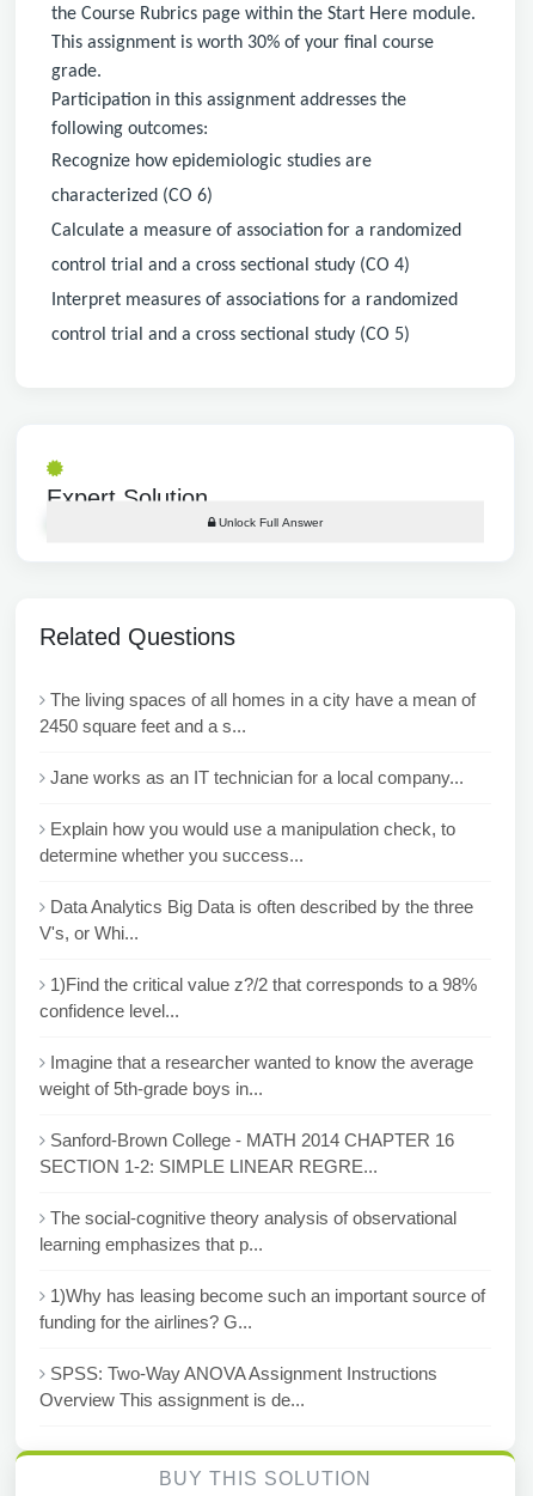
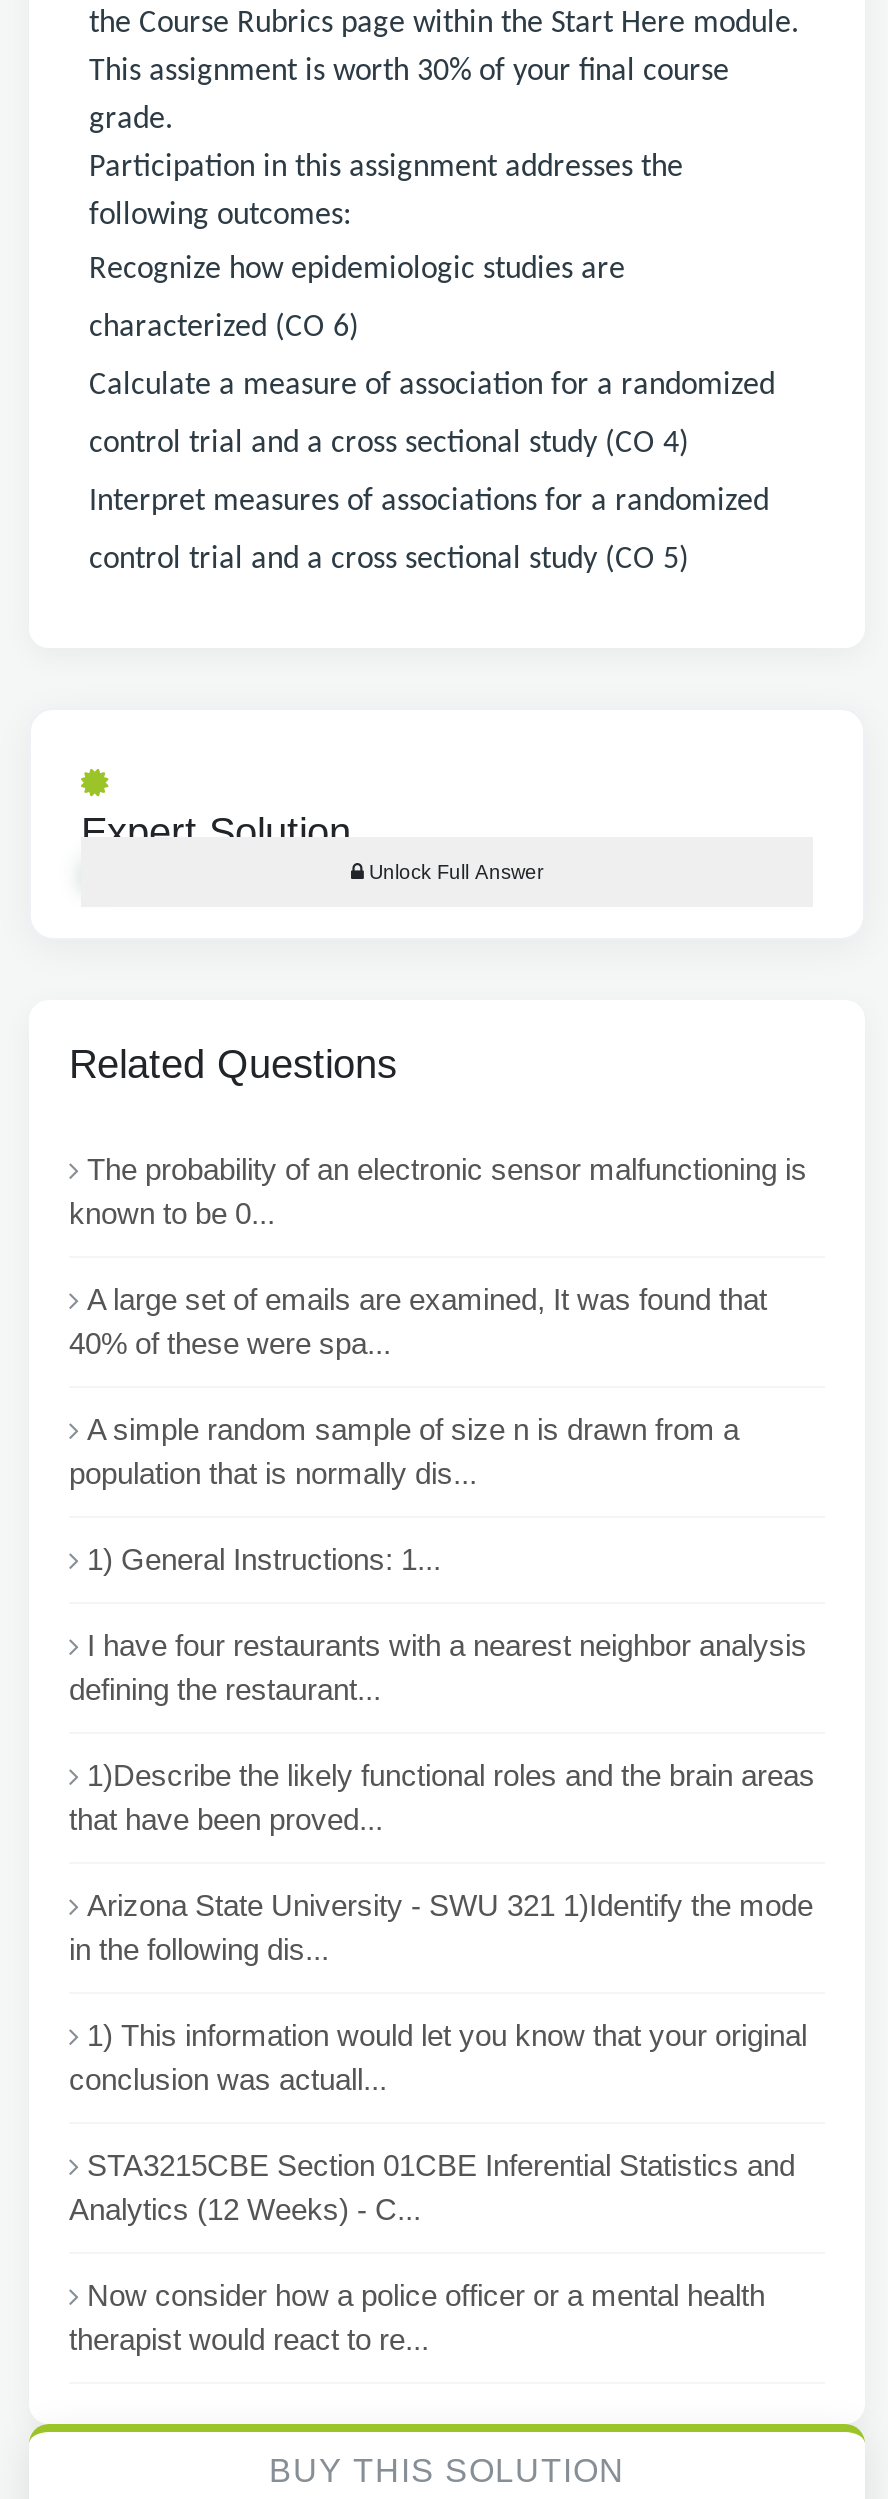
- The living spaces of all homes in a city have a mean of
- 2450 square feet and a s...
+ The probability of an electronic sensor malfunctioning is
+ known to be 0...

- Jane works as an IT technician for a local company...
+ A large set of emails are examined, It was found that
+ 40% of these were spa...

- Explain how you would use a manipulation check, to
- determine whether you success...
+ A simple random sample of size n is drawn from a
+ population that is normally dis...

- Data Analytics Big Data is often described by the three
- V's, or Whi...
+ 1) General Instructions: 1...

- 1)Find the critical value z?/2 that corresponds to a 98%
- confidence level...
+ I have four restaurants with a nearest neighbor analysis
+ defining the restaurant...

- Imagine that a researcher wanted to know the average
- weight of 5th-grade boys in...
+ 1)Describe the likely functional roles and the brain areas
+ that have been proved...

- Sanford-Brown College - MATH 2014 CHAPTER 16
- SECTION 1-2: SIMPLE LINEAR REGRE...
+ Arizona State University - SWU 321 1)Identify the mode
+ in the following dis...

- The social-cognitive theory analysis of observational
- learning emphasizes that p...
+ 1) This information would let you know that your original
+ conclusion was actuall...

- 1)Why has leasing become such an important source of
- funding for the airlines? G...
+ STA3215CBE Section 01CBE Inferential Statistics and
+ Analytics (12 Weeks) - C...

- SPSS: Two-Way ANOVA Assignment Instructions
- Overview This assignment is de...
+ Now consider how a police officer or a mental health
+ therapist would react to re...
